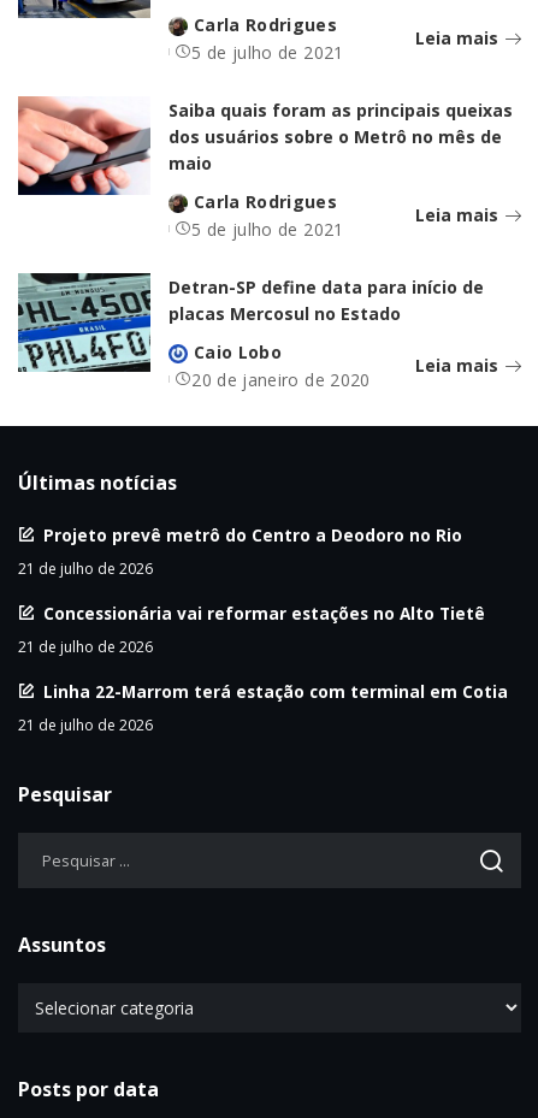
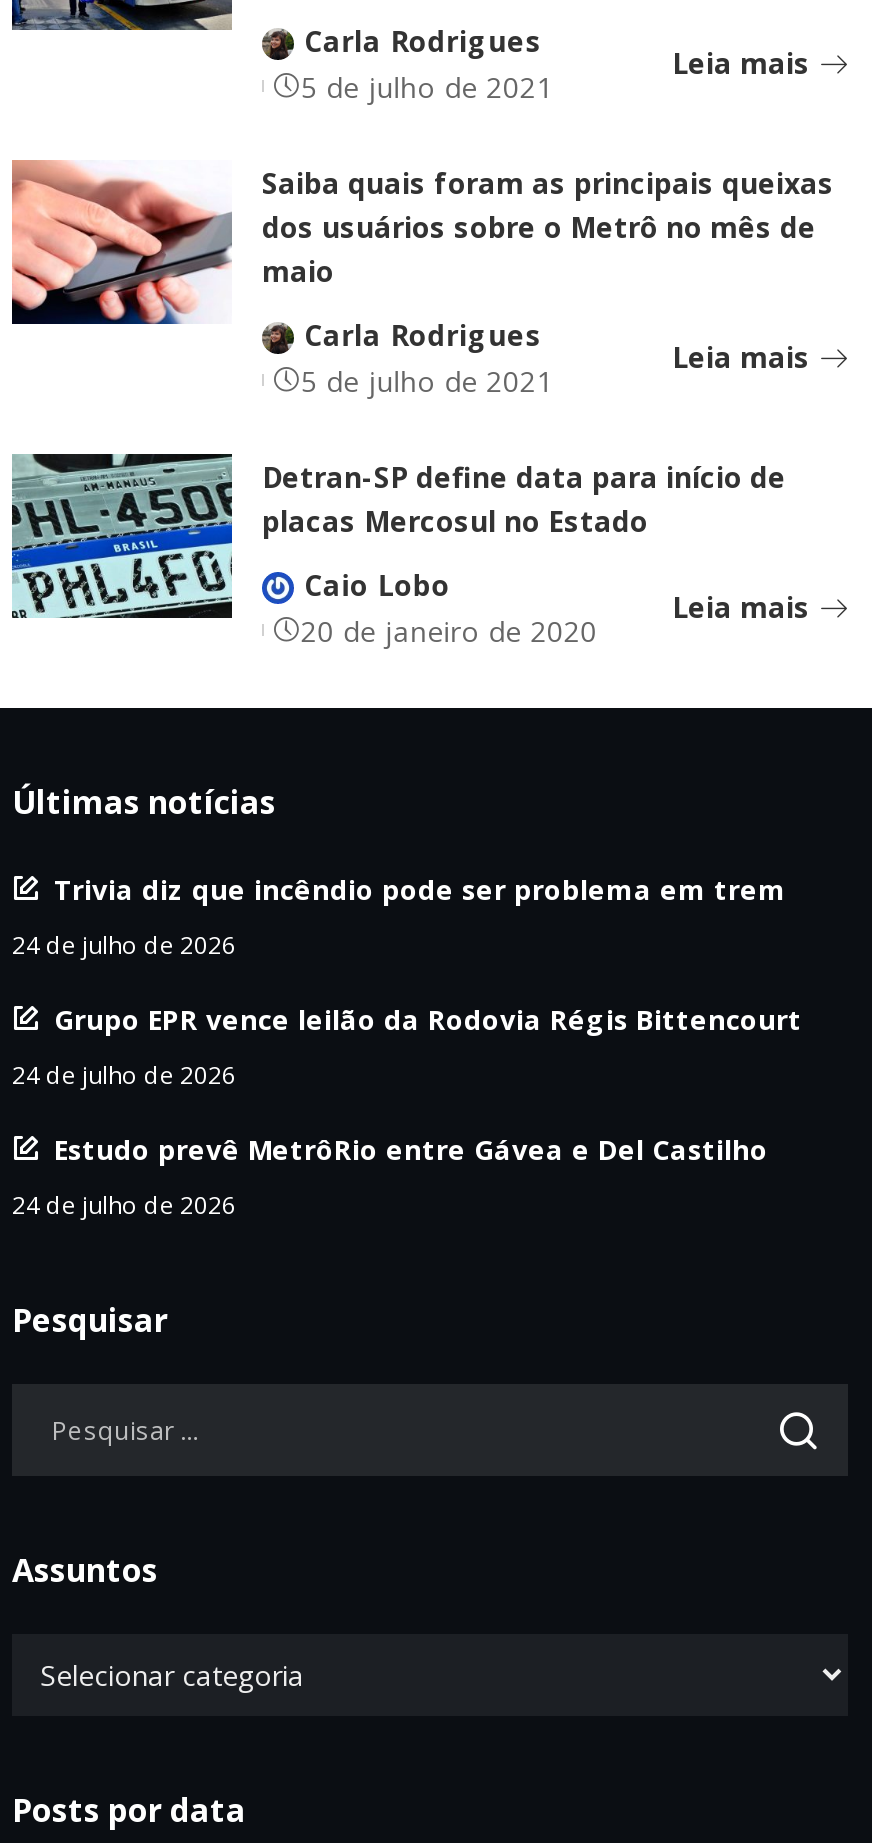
- Projeto prevê metrô do Centro a Deodoro no Rio
+ Trivia diz que incêndio pode ser problema em trem

- 21 de julho de 2026
+ 24 de julho de 2026

- Concessionária vai reformar estações no Alto Tietê
+ Grupo EPR vence leilão da Rodovia Régis Bittencourt

- 21 de julho de 2026
+ 24 de julho de 2026

- Linha 22-Marrom terá estação com terminal em Cotia
+ Estudo prevê MetrôRio entre Gávea e Del Castilho

- 21 de julho de 2026
+ 24 de julho de 2026
